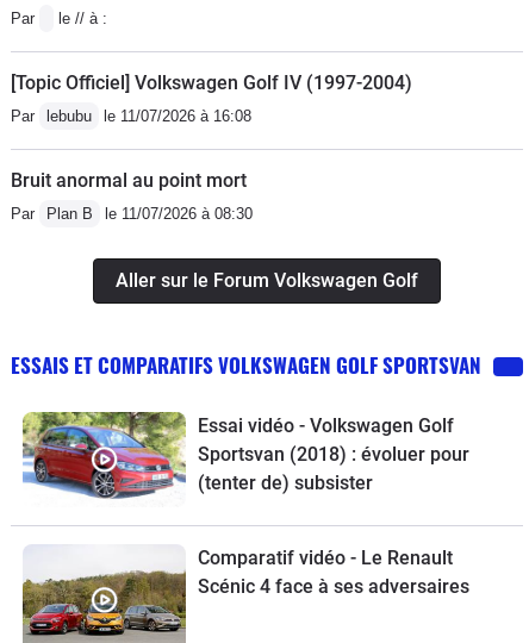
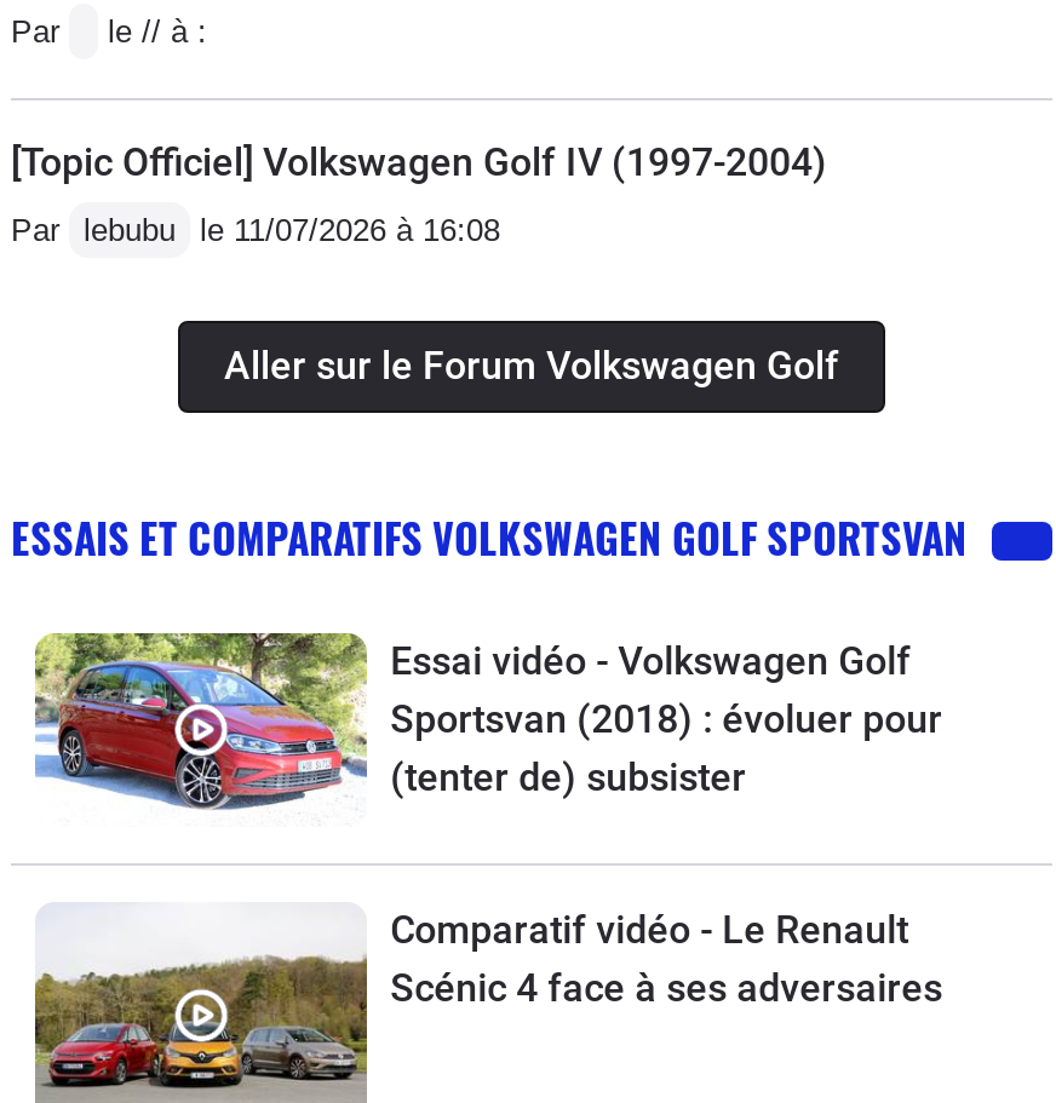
- Bruit anormal au point mort
- Par Plan B le 11/07/2026 à 08:30
